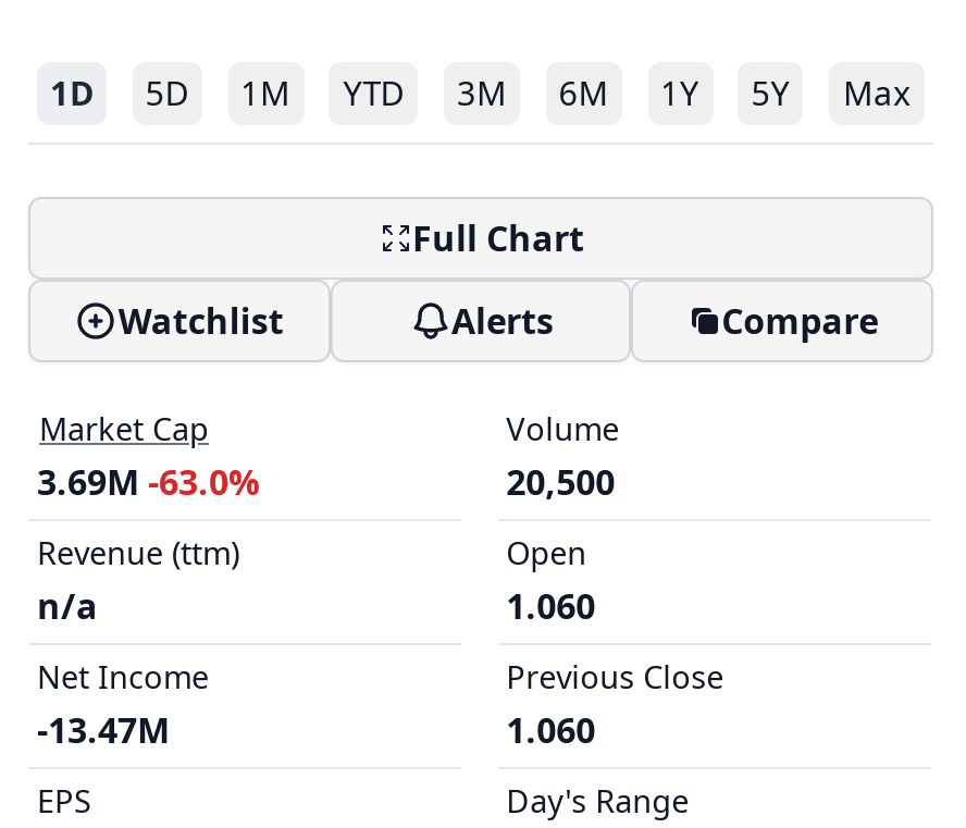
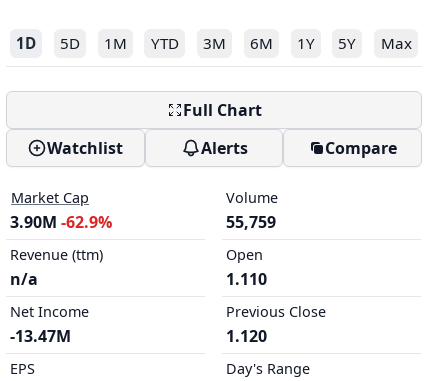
- 3.69M -63.0%
+ 3.90M -62.9%

- 20,500
+ 55,759

- 1.060
+ 1.110

- 1.060
+ 1.120
